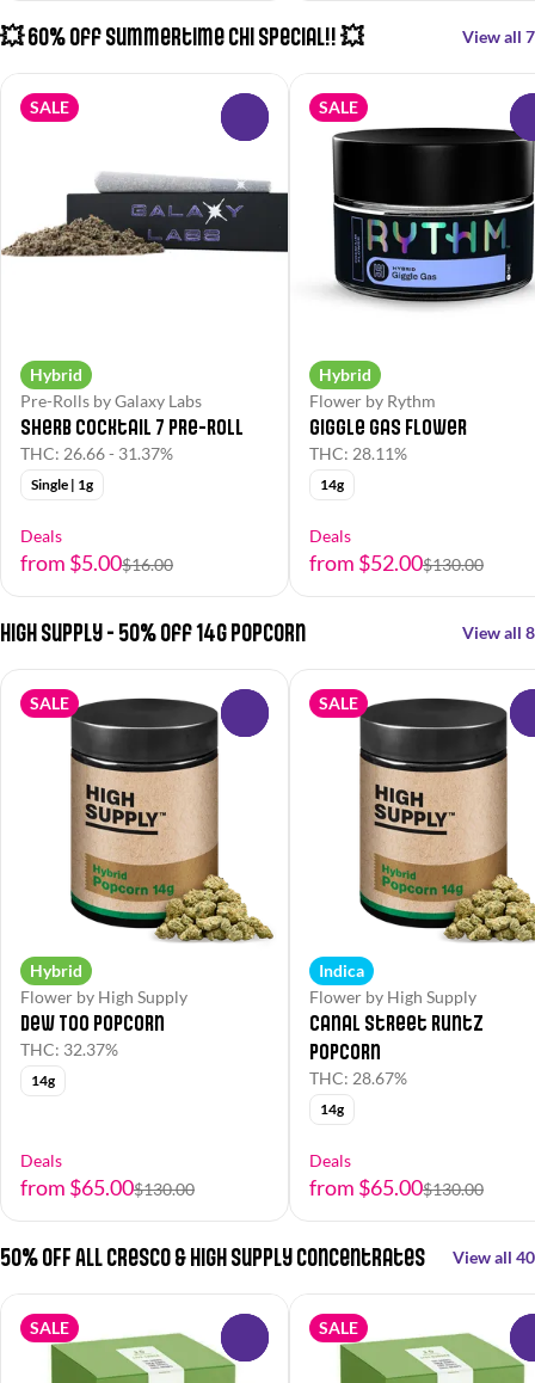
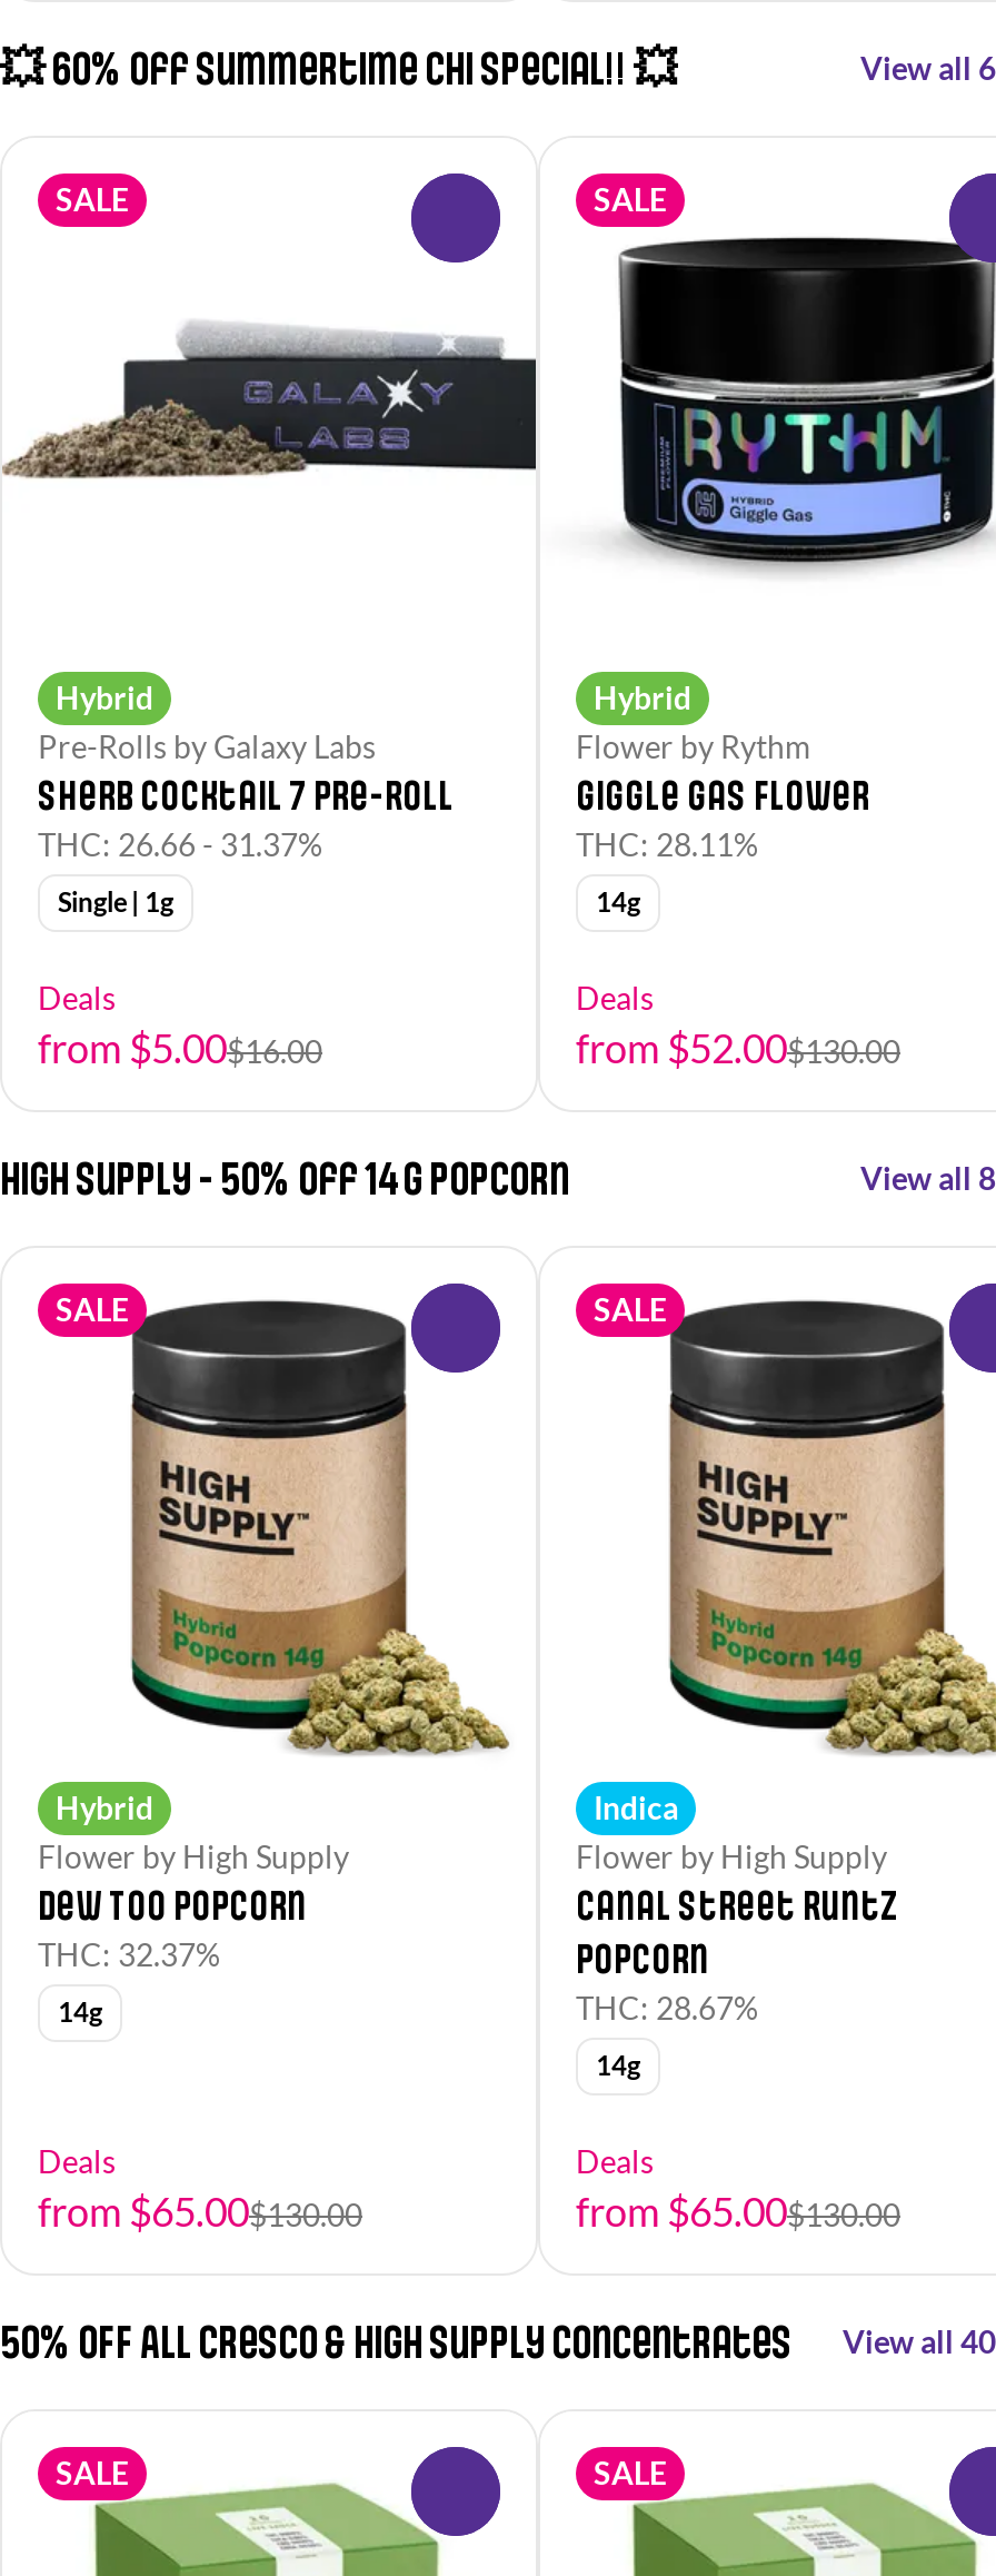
- View all 7
+ View all 6
